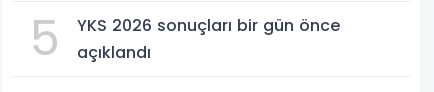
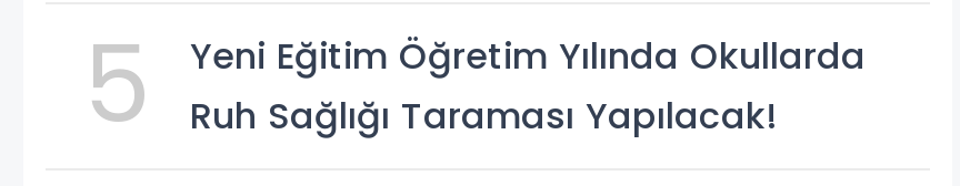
- YKS 2026 sonuçları bir gün önce
- açıklandı
+ Yeni Eğitim Öğretim Yılında Okullarda
+ Ruh Sağlığı Taraması Yapılacak!
